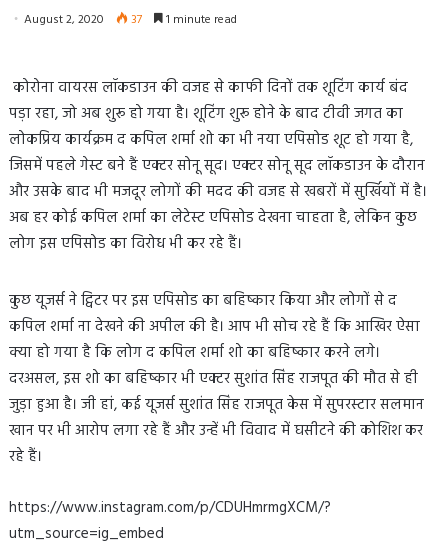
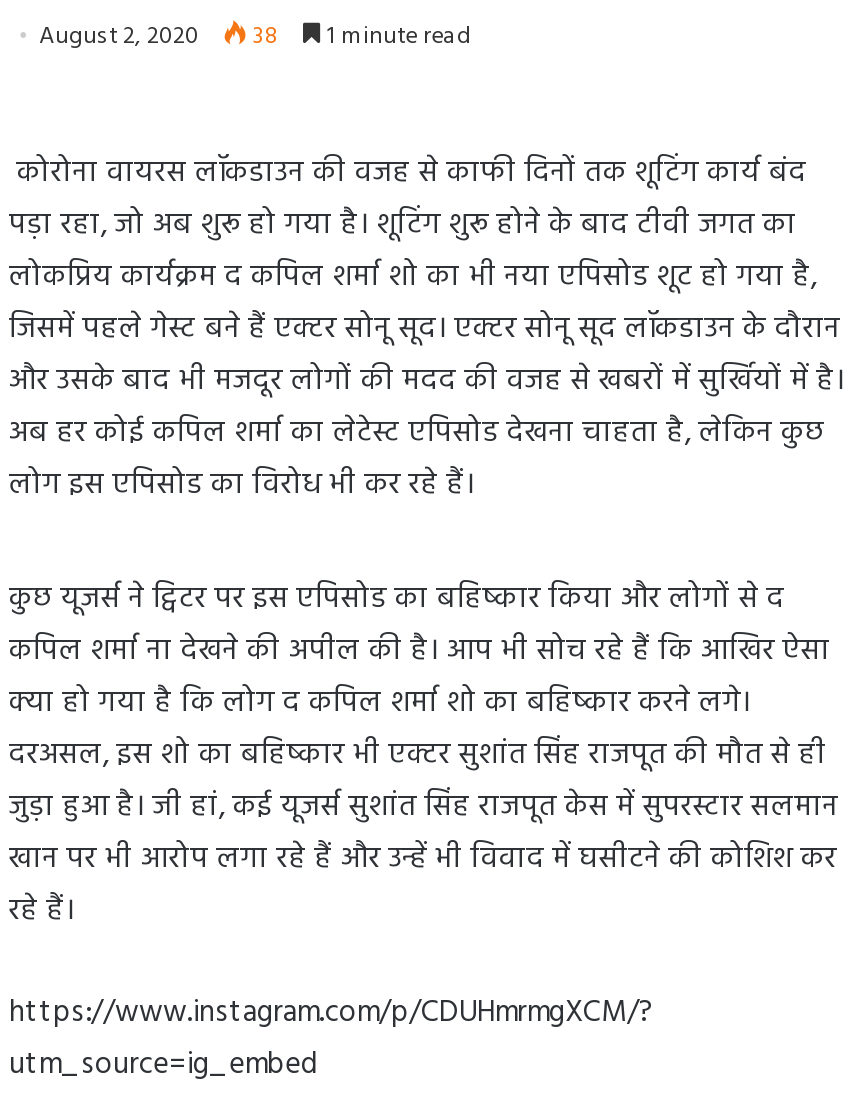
- August 2, 2020 37 1 minute read
+ August 2, 2020 38 1 minute read
